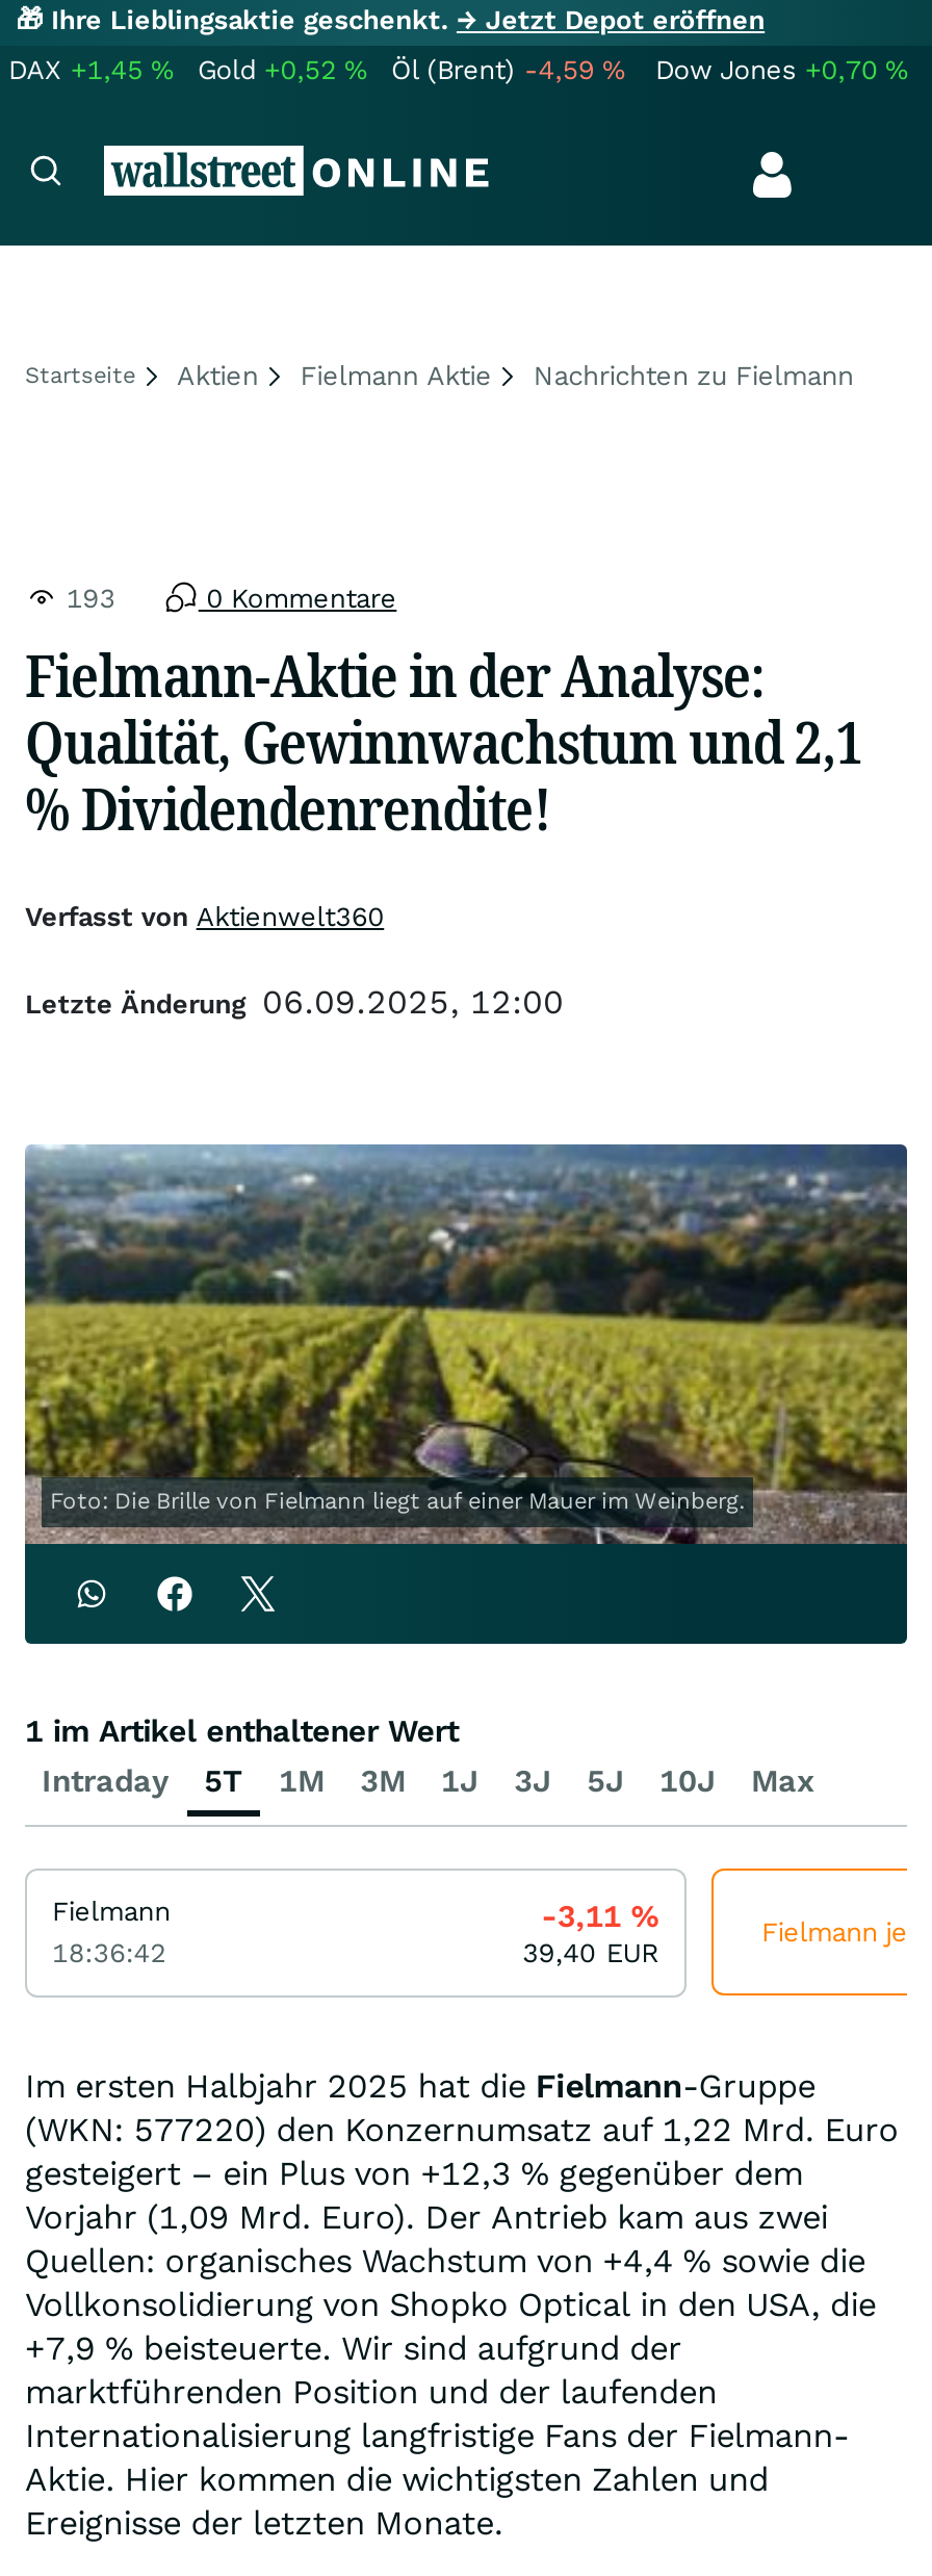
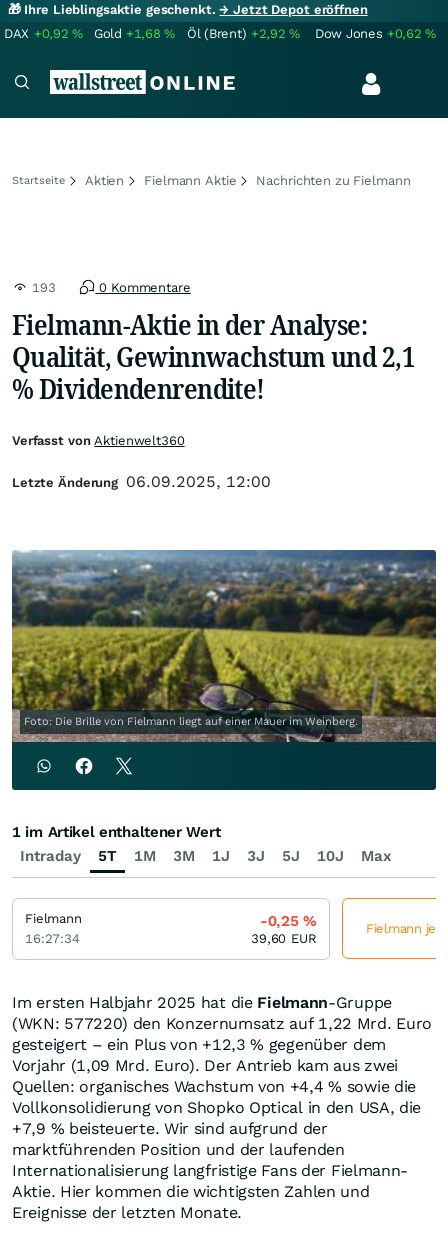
- DAX +1,45%
+ DAX +0,92%

- Gold +0,52%
+ Gold +1,68%

- Öl (Brent) -4,59%
+ Öl (Brent) +2,92%

- Dow Jones +0,70%
+ Dow Jones +0,62%

- -3,11%
+ -0,25%

- 18:36:42
+ 16:27:34

- 39,40 EUR
+ 39,60 EUR
